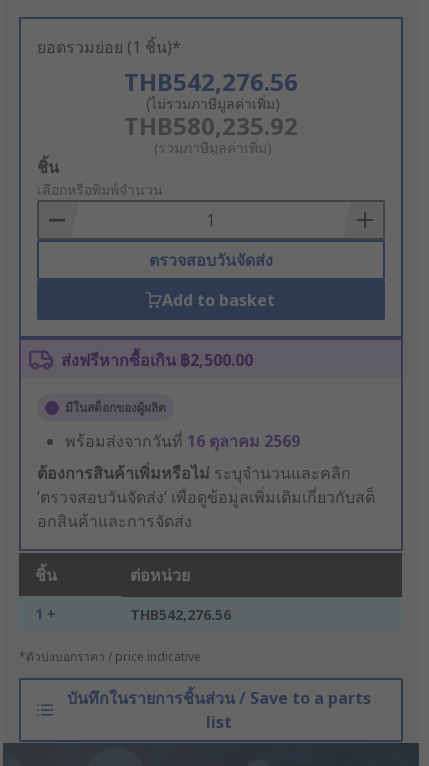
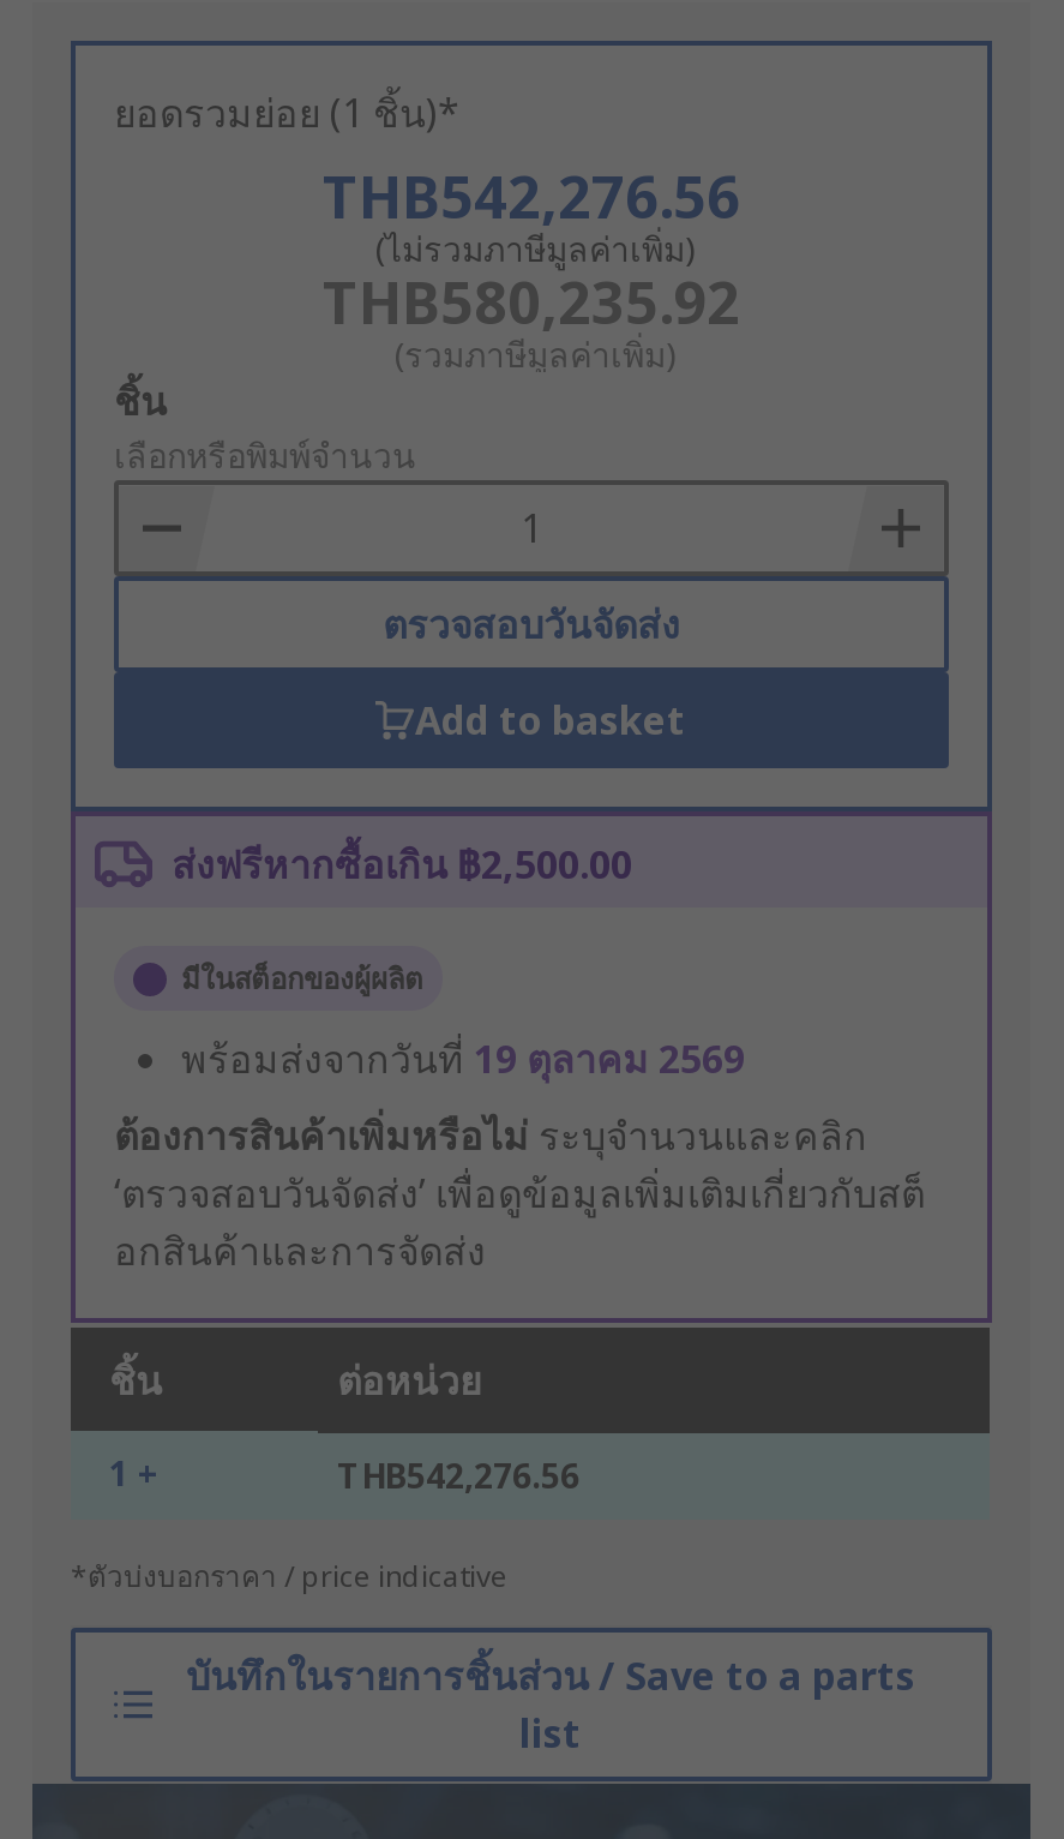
- พร้อมส่งจากวันที่16 ตุลาคม 2569
+ พร้อมส่งจากวันที่19 ตุลาคม 2569
